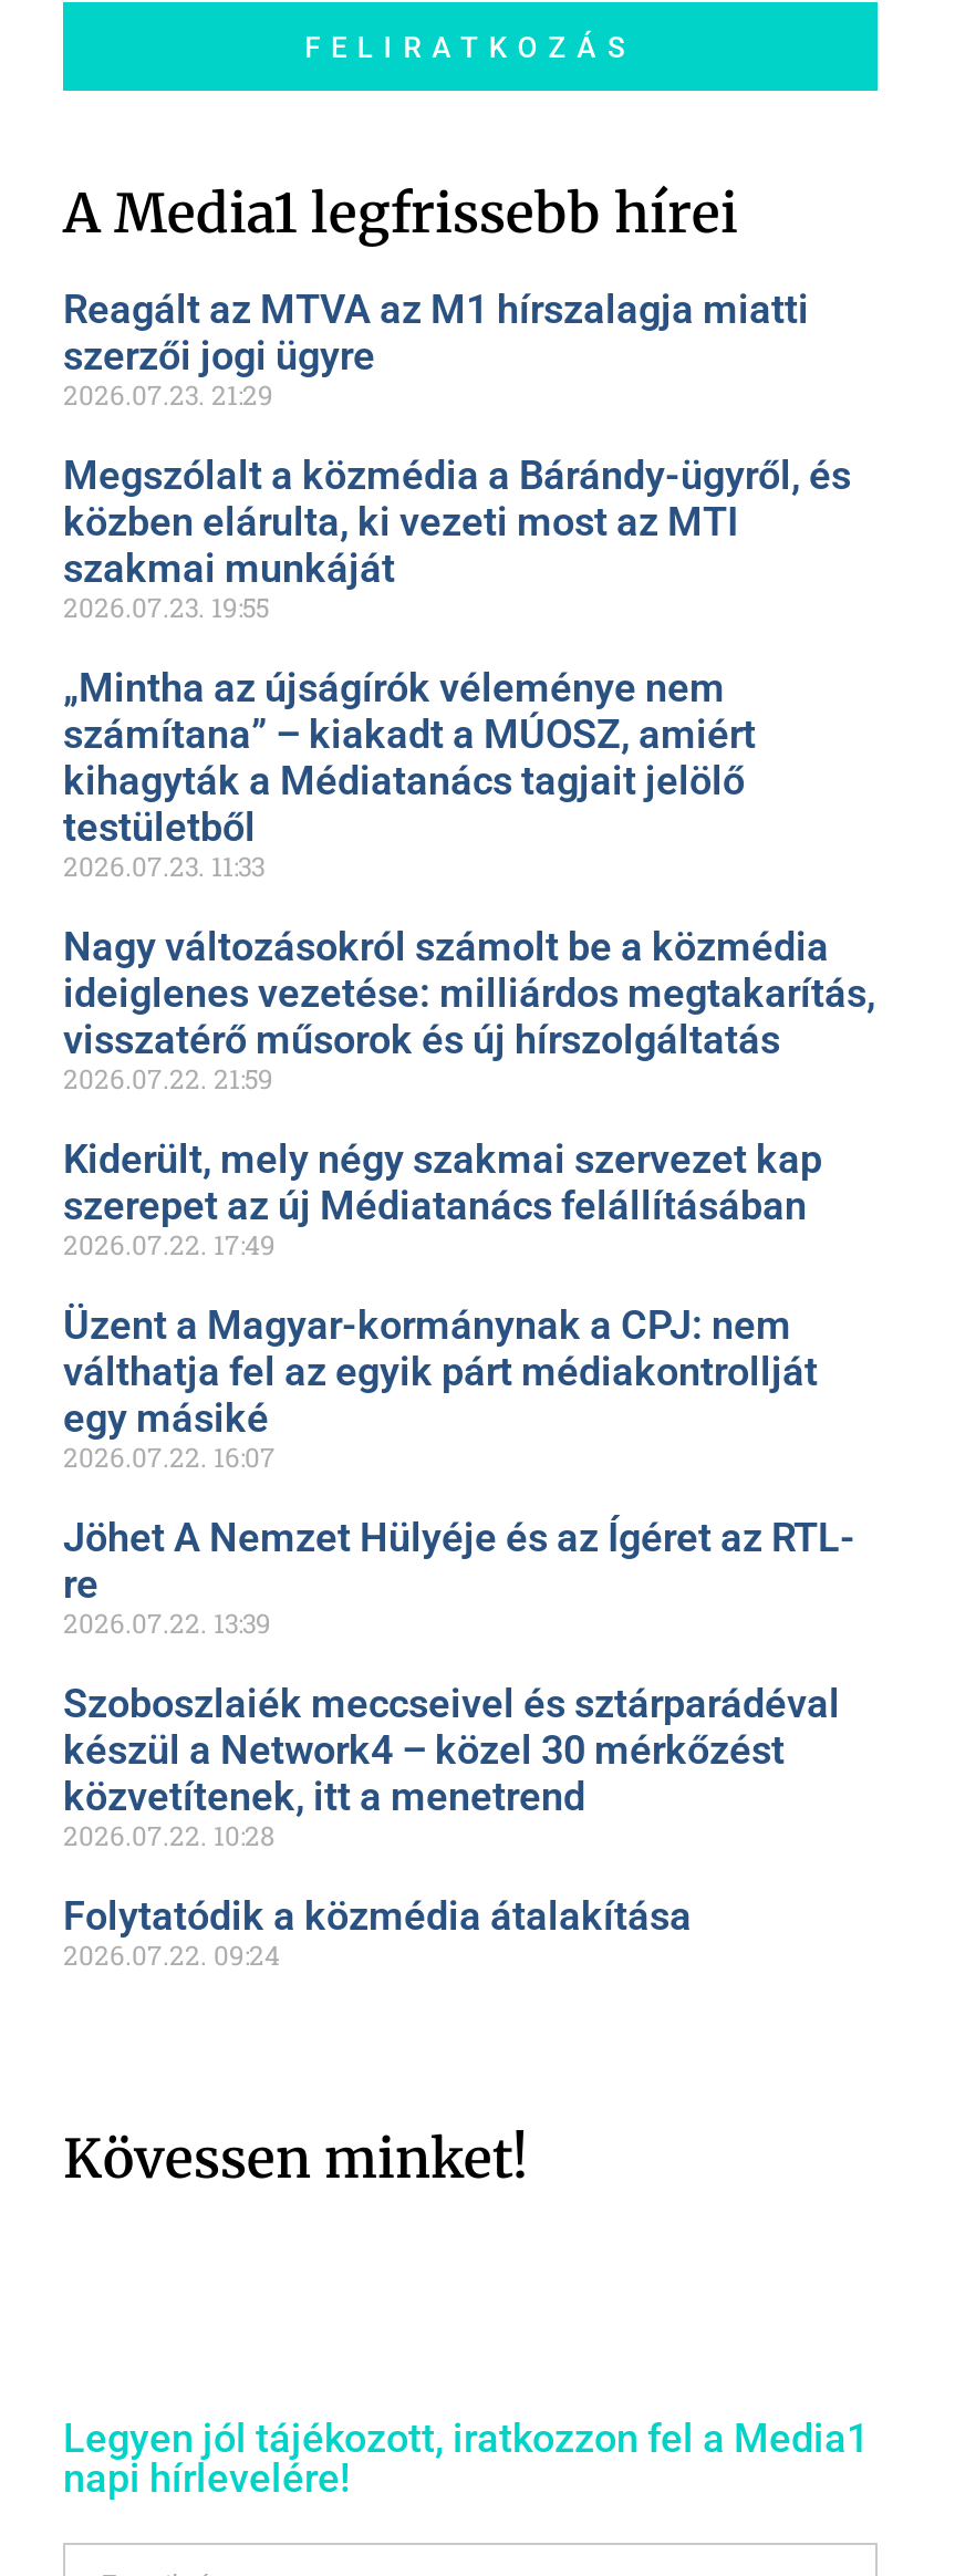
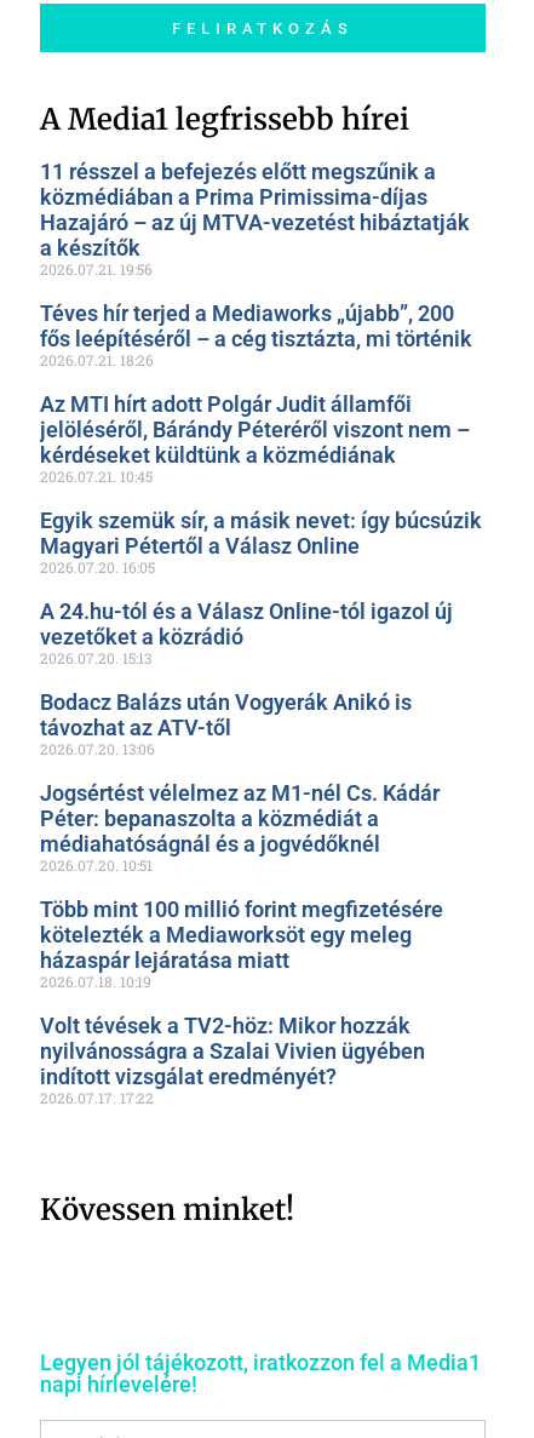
- Reagált az MTVA az M1 hírszalagja miatti
- szerzői jogi ügyre
- 2026.07.23.21:29
+ 11 résszel a befejezés előtt megszűnik a
+ közmédiában a Prima Primissima-díjas
+ Hazajáró – az új MTVA-vezetést hibáztatják
+ a készítők
+ 2026.07.21. 19:56

- Megszólalt a közmédia a Bárándy-ügyről, és
- közben elárulta, ki vezeti most az MTI
- szakmai munkáját
- 2026.07.23. 19:55
+ Téves hír terjed a Mediaworks „újabb”, 200
+ fős leépítéséről – a cég tisztázta, mi történik
+ 2026.07.21. 18:26

- „Mintha az újságírók véleménye nem
- számítana” – kiakadt a MÚOSZ, amiért
- kihagyták a Médiatanács tagjait jelölő
- testületből
- 2026.07.23. 11:33
+ Az MTI hírt adott Polgár Judit államfői
+ jelöléséről, Bárándy Péteréről viszont nem –
+ kérdéseket küldtünk a közmédiának
+ 2026.07.21. 10:45

- Nagy változásokról számolt be a közmédia
- ideiglenes vezetése: milliárdos megtakarítás,
- visszatérő műsorok és új hírszolgáltatás
- 2026.07.22. 21:59
+ Egyik szemük sír, a másik nevet: így búcsúzik
+ Magyari Pétertől a Válasz Online
+ 2026.07.20. 16:05

- Kiderült, mely négy szakmai szervezet kap
- szerepet az új Médiatanács felállításában
- 2026.07.22. 17:49
+ A 24.hu-tól és a Válasz Online-tól igazol új
+ vezetőket a közrádió
+ 2026.07.20. 15:13

- Üzent a Magyar-kormánynak a CPJ: nem
- válthatja fel az egyik párt médiakontrollját
- egy másiké
- 2026.07.22. 16:07
+ Bodacz Balázs után Vogyerák Anikó is
+ távozhat az ATV-től
+ 2026.07.20. 13:06

- Jöhet A Nemzet Hülyéje és az Ígéret az RTL-
- re
- 2026.07.22. 13:39
+ Jogsértést vélelmez az M1-nél Cs. Kádár
+ Péter: bepanaszolta a közmédiát a
+ médiahatóságnál és a jogvédőknél
+ 2026.07.20. 10:51

- Szoboszlaiék meccseivel és sztárparádéval
- készül a Network4 – közel 30 mérkőzést
- közvetítenek, itt a menetrend
- 2026.07.22. 10:28
+ Több mint 100 millió forint megfizetésére
+ kötelezték a Mediaworksöt egy meleg
+ házaspár lejáratása miatt
+ 2026.07.18. 10:19

- Folytatódik a közmédia átalakítása
- 2026.07.22. 09:24
+ Volt tévések a TV2-höz: Mikor hozzák
+ nyilvánosságra a Szalai Vivien ügyében
+ indított vizsgálat eredményét?
+ 2026.07.17. 17:22
